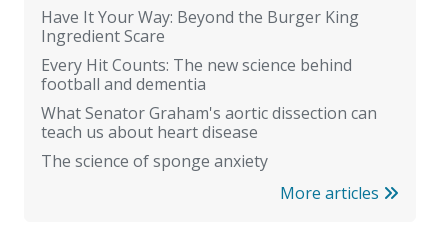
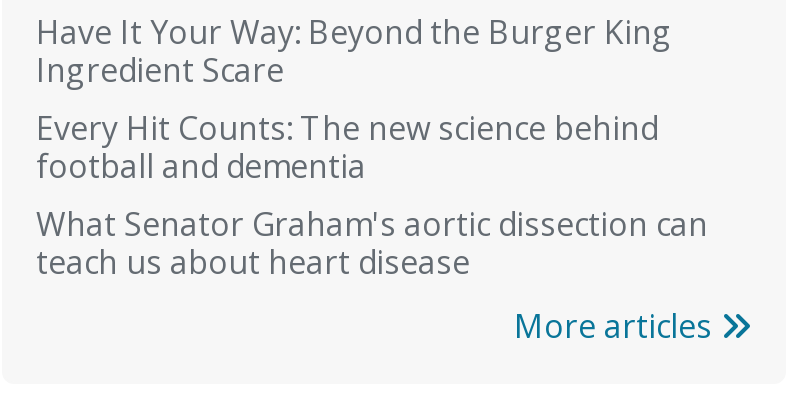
- The science of sponge anxiety
